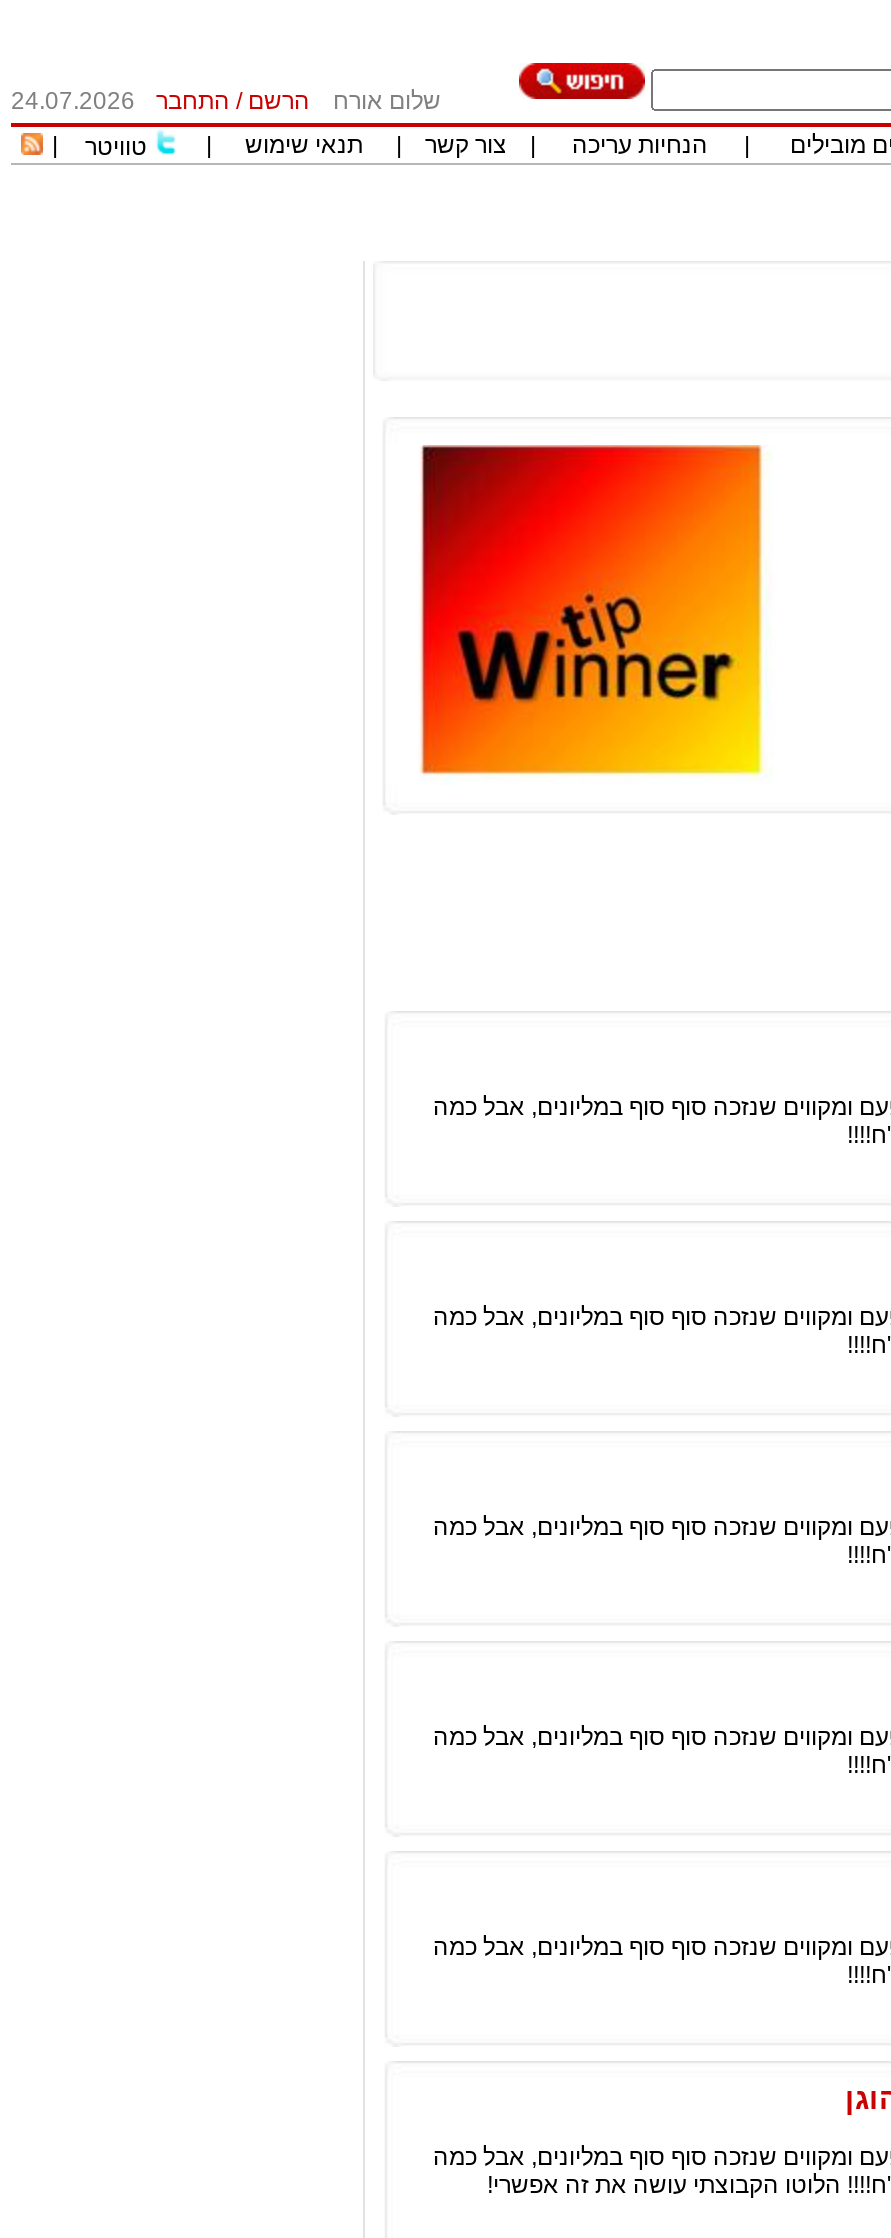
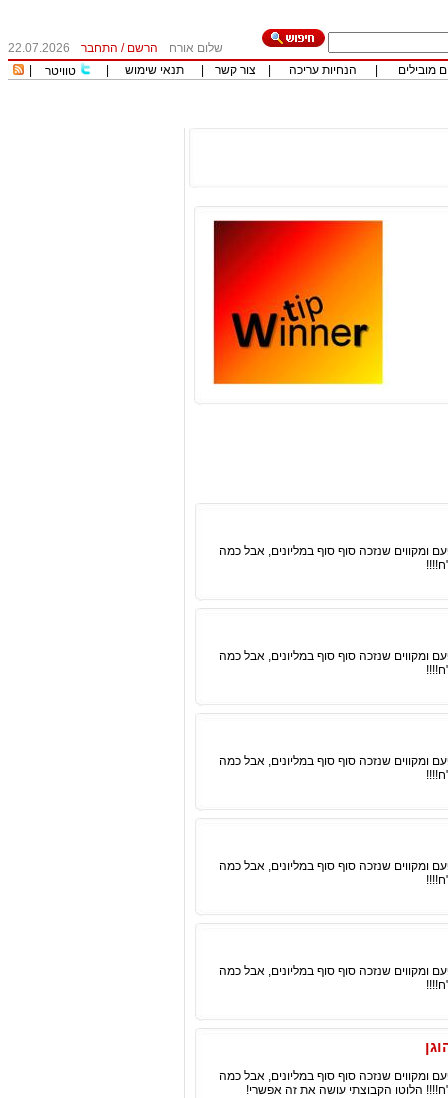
- שלום אורח הרשם / התחבר 24.07.2026
+ שלום אורח הרשם / התחבר 22.07.2026
